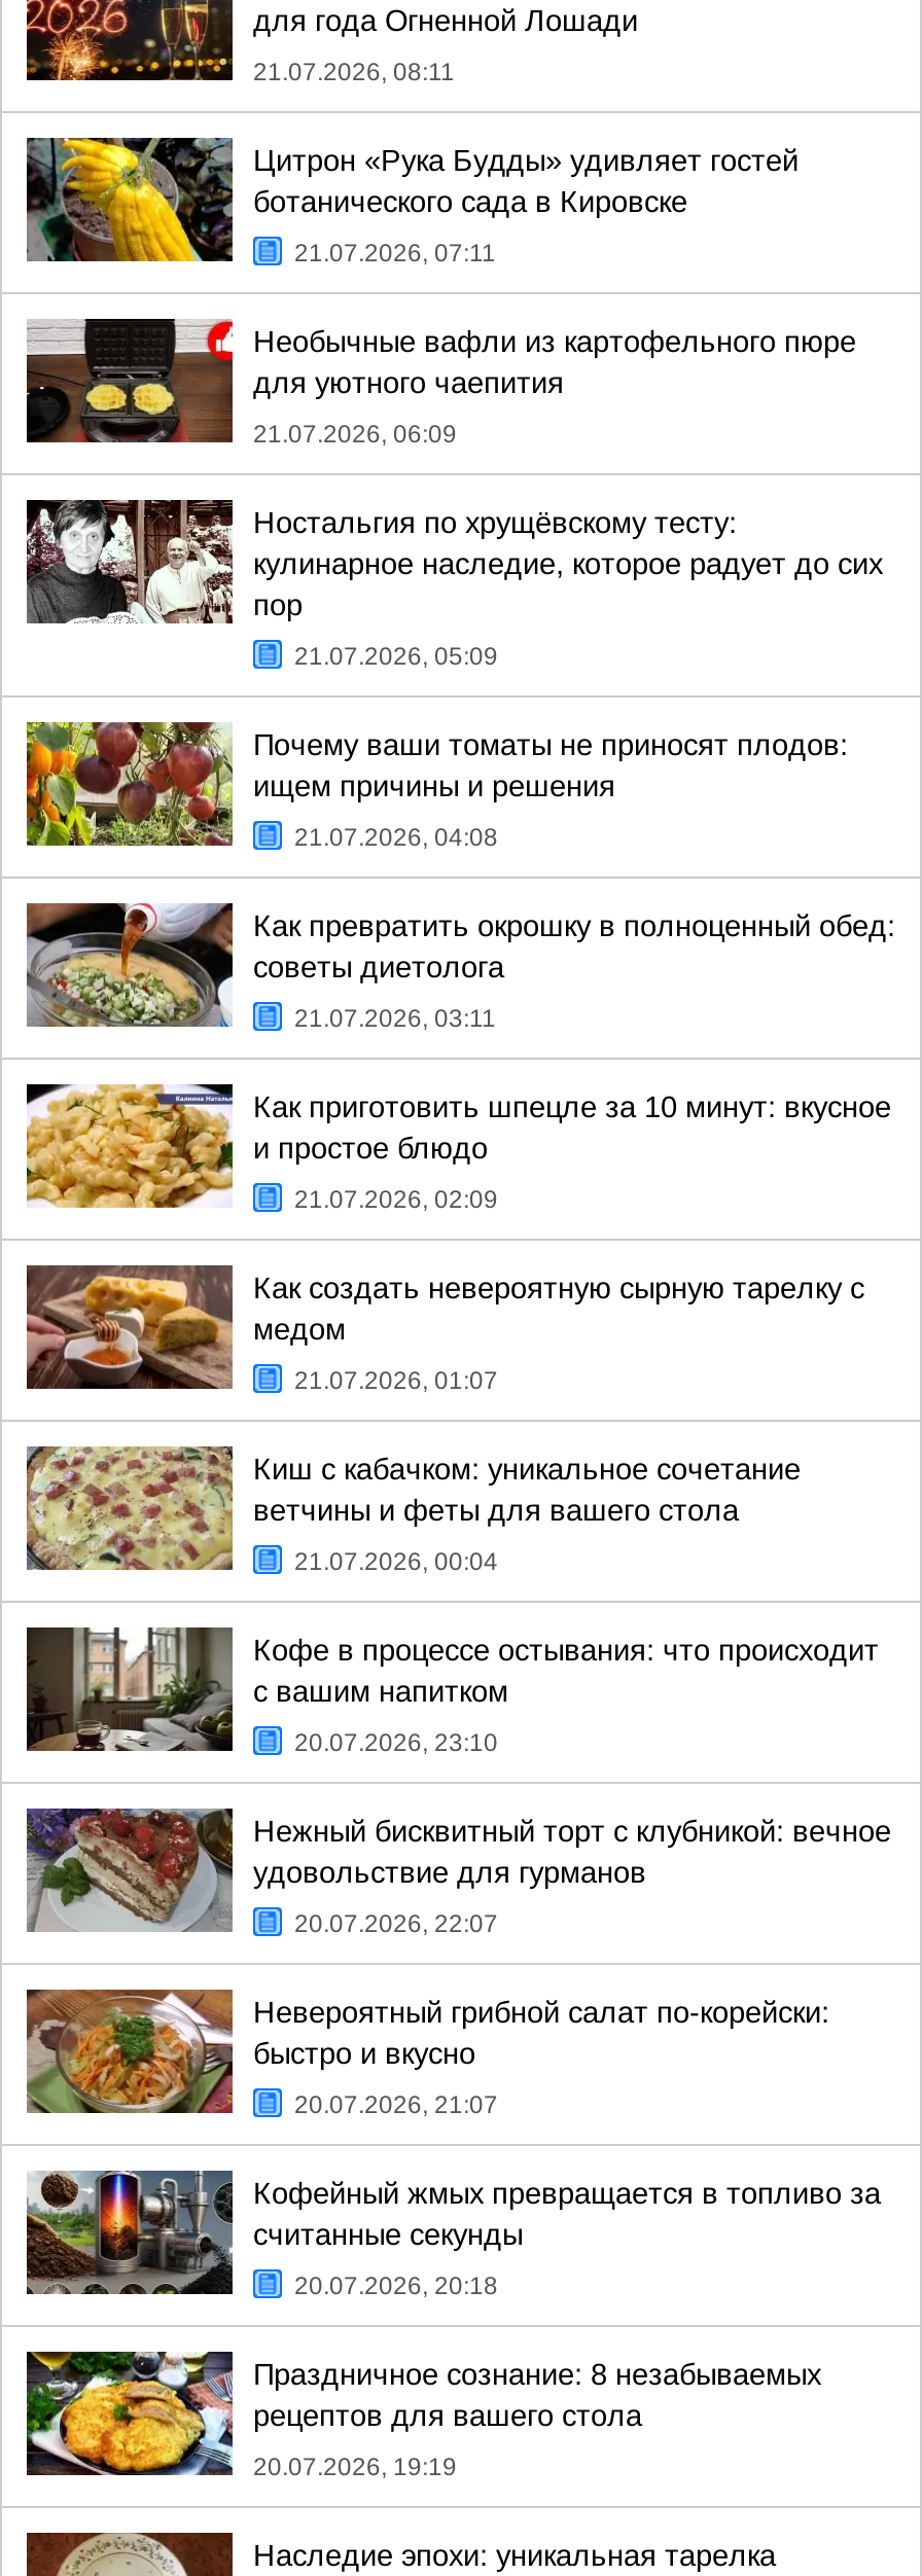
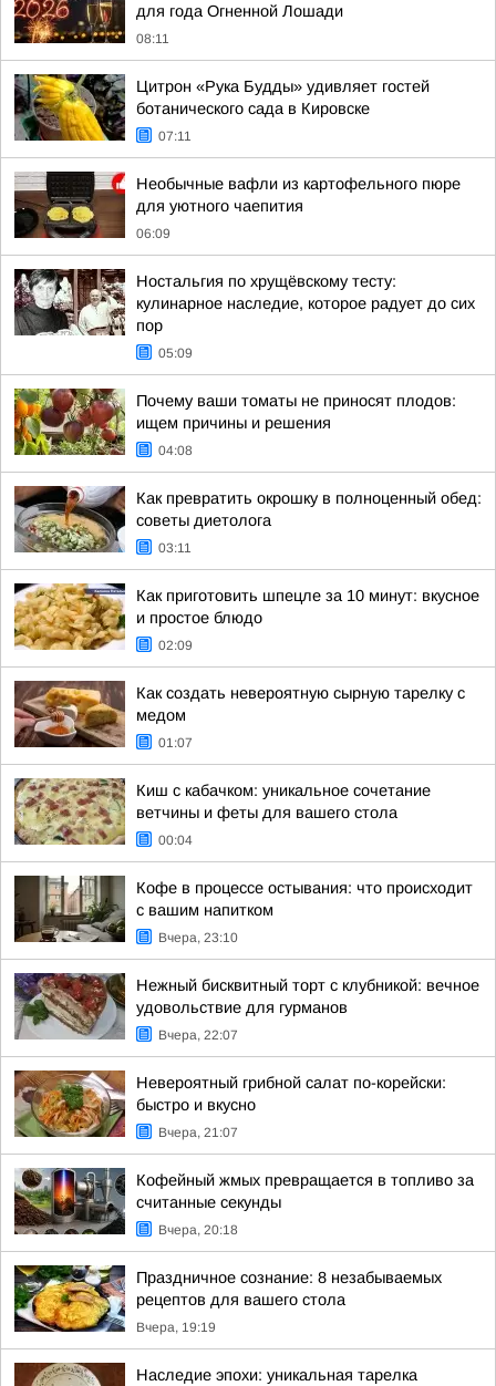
- 21.07.2026, 08:11
+ 08:11

- 21.07.2026, 07:11
+ 07:11

- 21.07.2026, 06:09
+ 06:09

- 21.07.2026, 05:09
+ 05:09

- 21.07.2026, 04:08
+ 04:08

- 21.07.2026, 03:11
+ 03:11

- 21.07.2026, 02:09
+ 02:09

- 21.07.2026, 01:07
+ 01:07

- 21.07.2026, 00:04
+ 00:04

- 20.07.2026, 23:10
+ Вчера, 23:10

- 20.07.2026, 22:07
+ Вчера, 22:07

- 20.07.2026, 21:07
+ Вчера, 21:07

- 20.07.2026, 20:18
+ Вчера, 20:18

- 20.07.2026, 19:19
+ Вчера, 19:19
